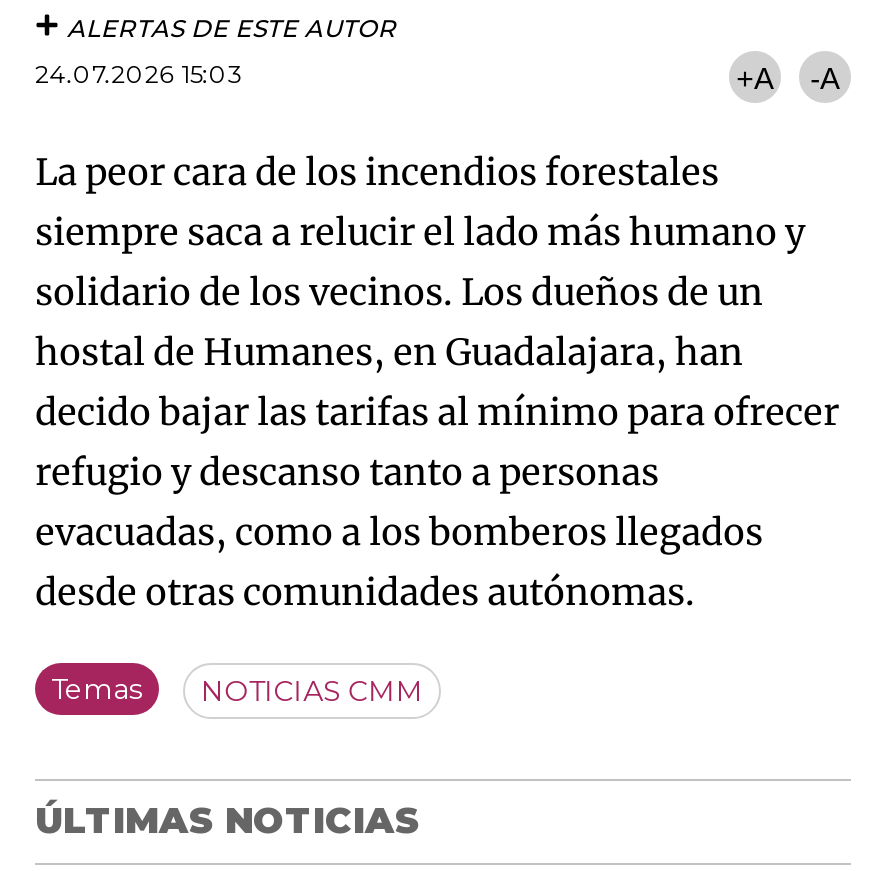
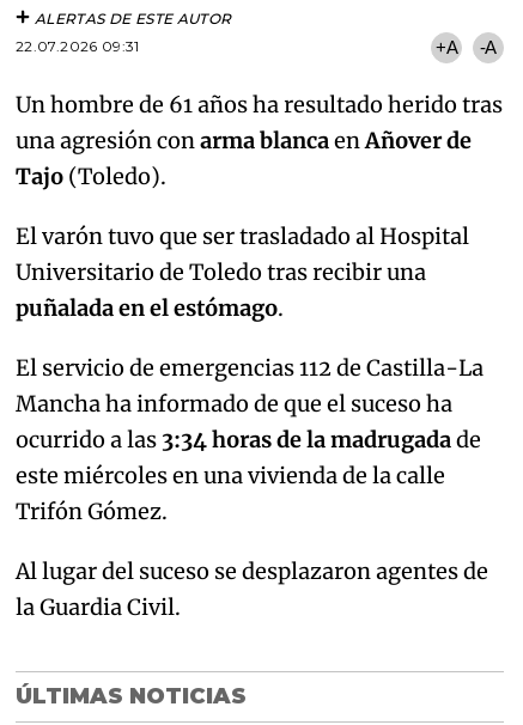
- 24.07.2026 15:03
+ 22.07.2026 09:31

- La peor cara de los incendios forestales
- siempre saca a relucir el lado más humano y
- solidario de los vecinos. Los dueños de un
- hostal de Humanes, en Guadalajara, han
- decido bajar las tarifas al mínimo para ofrecer
- refugio y descanso tanto a personas
- evacuadas, como a los bomberos llegados
- desde otras comunidades autónomas.
- Temas
- NOTICIAS CMM
+ Un hombre de 61 años ha resultado herido tras
+ una agresión con arma blanca en Añover de
+ Tajo (Toledo).
+ El varón tuvo que ser trasladado al Hospital
+ Universitario de Toledo tras recibir una
+ puñalada en el estómago.
+ El servicio de emergencias 112 de Castilla-La
+ Mancha ha informado de que el suceso ha
+ ocurrido a las 3:34 horas de la madrugada de
+ este miércoles en una vivienda de la calle
+ Trifón Gómez.
+ Al lugar del suceso se desplazaron agentes de
+ la Guardia Civil.
